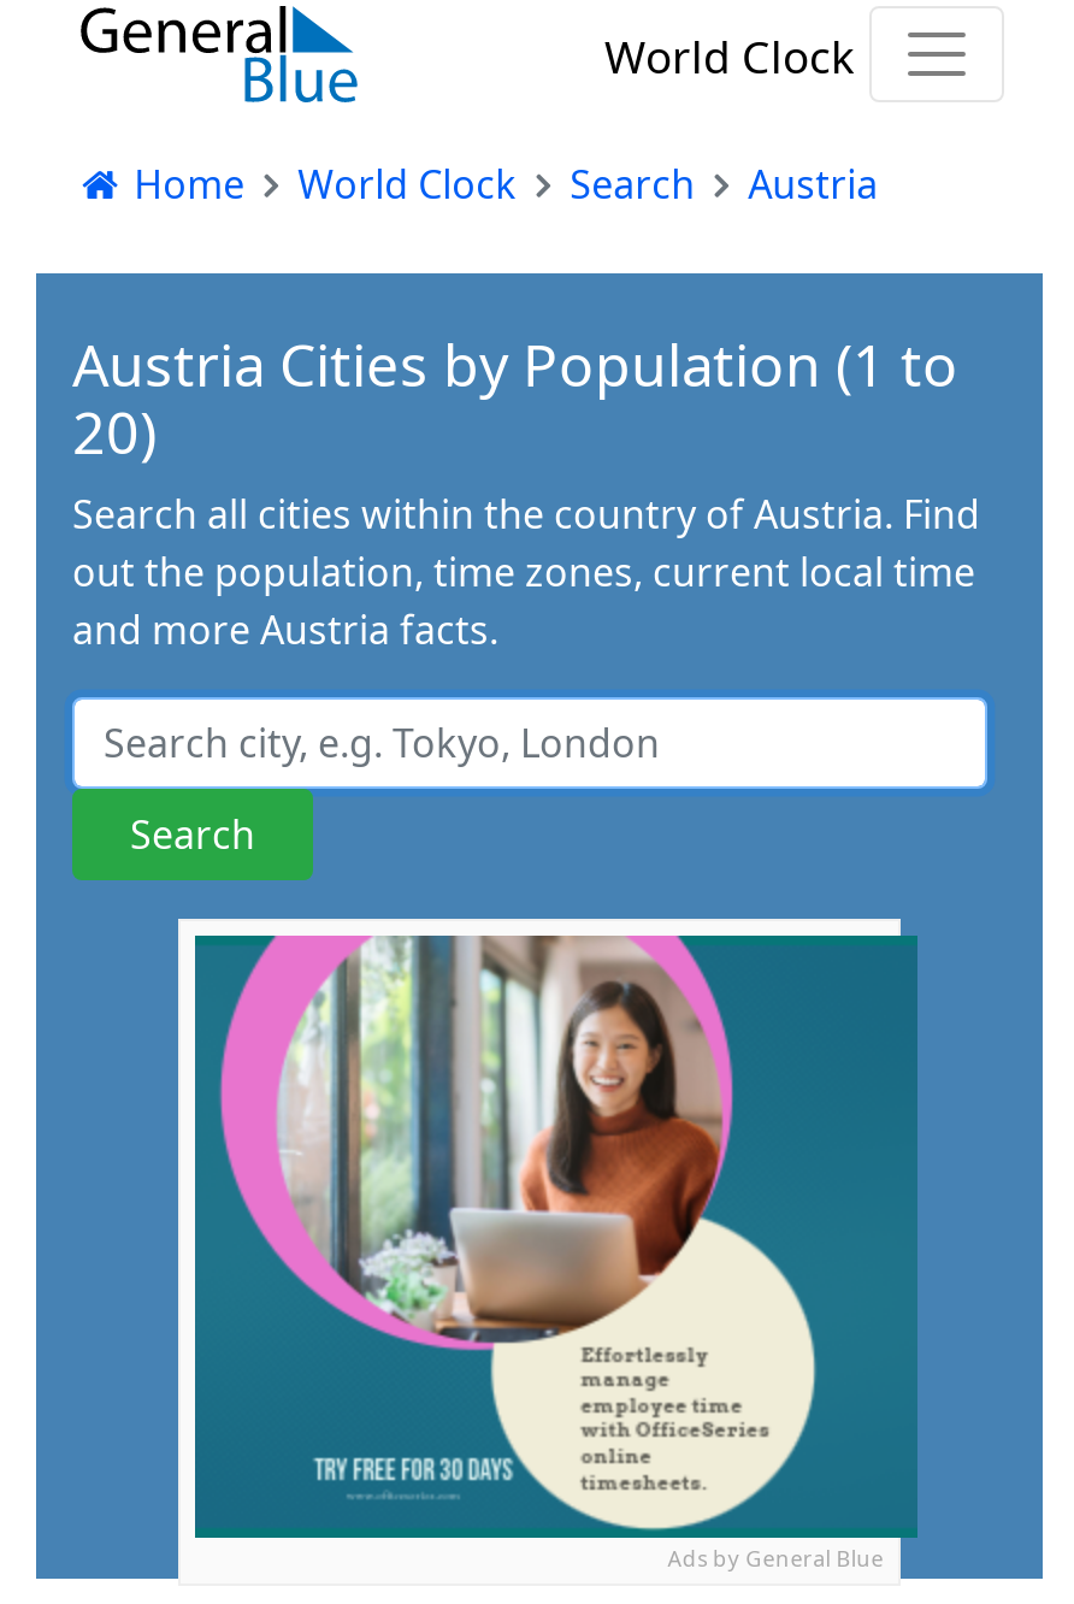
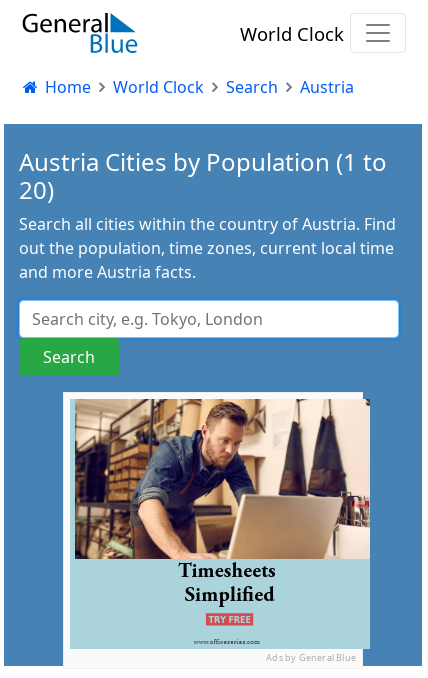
- [image]
+ [image]
